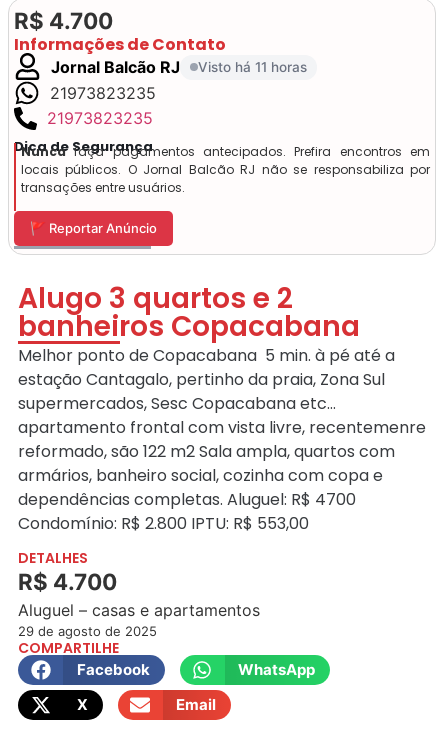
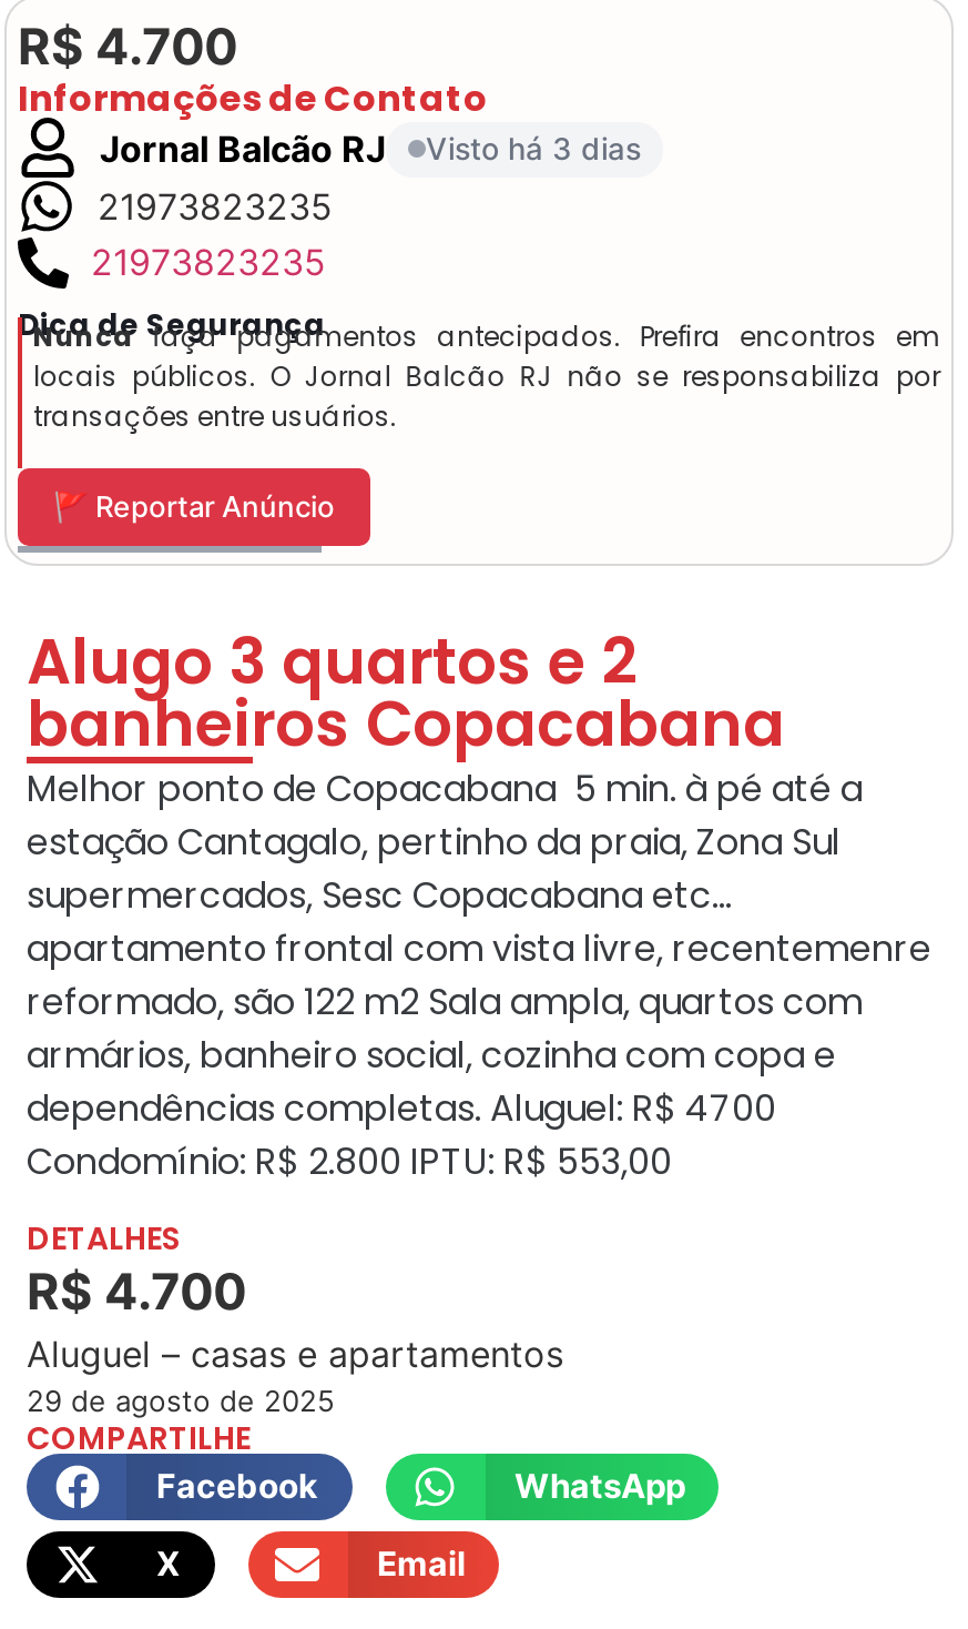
- Visto há 11 horas
+ Visto há 3 dias
